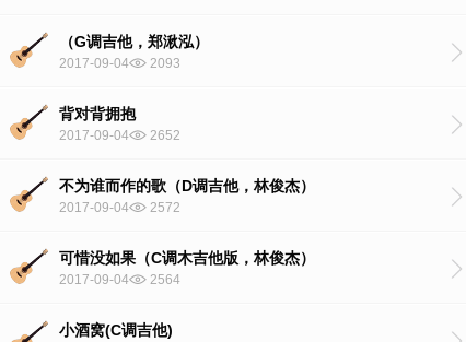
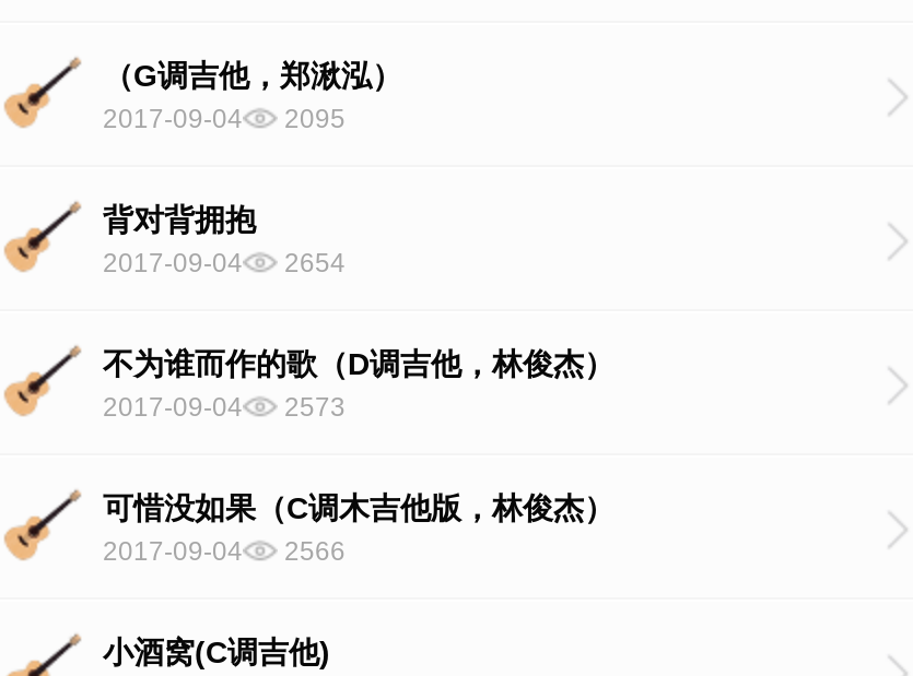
- 2017-09-04 2093
+ 2017-09-04 2095

- 2017-09-04 2652
+ 2017-09-04 2654

- 2017-09-04 2572
+ 2017-09-04 2573

- 2017-09-04 2564
+ 2017-09-04 2566
